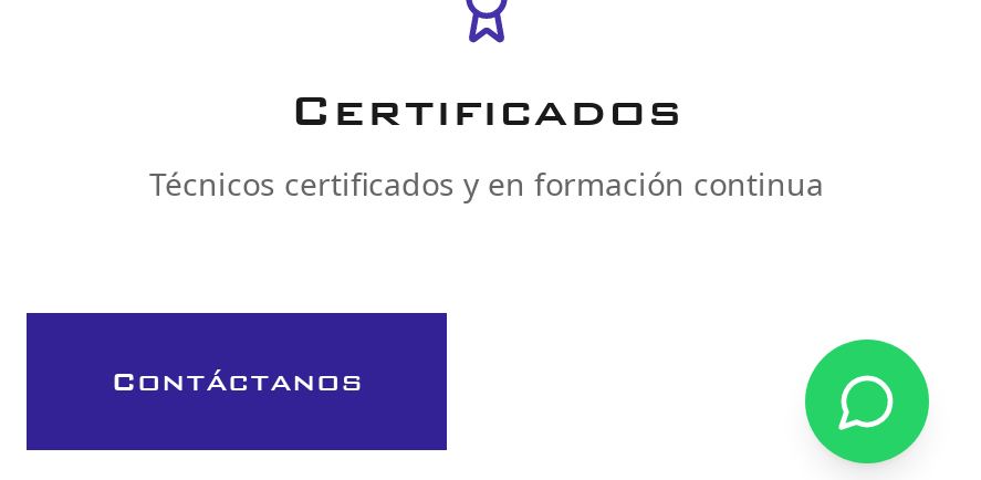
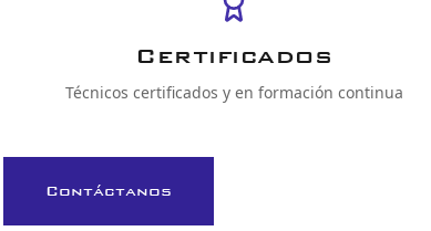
- [image]
